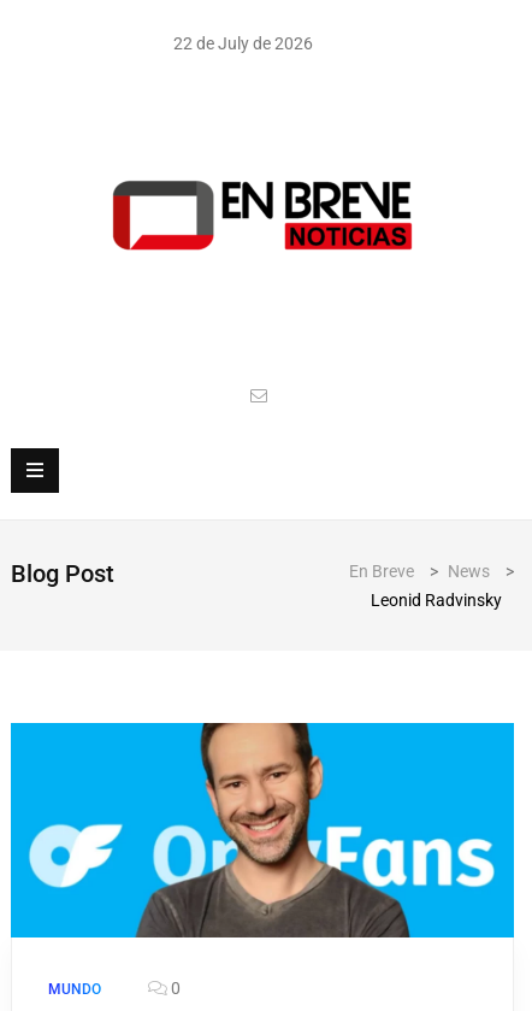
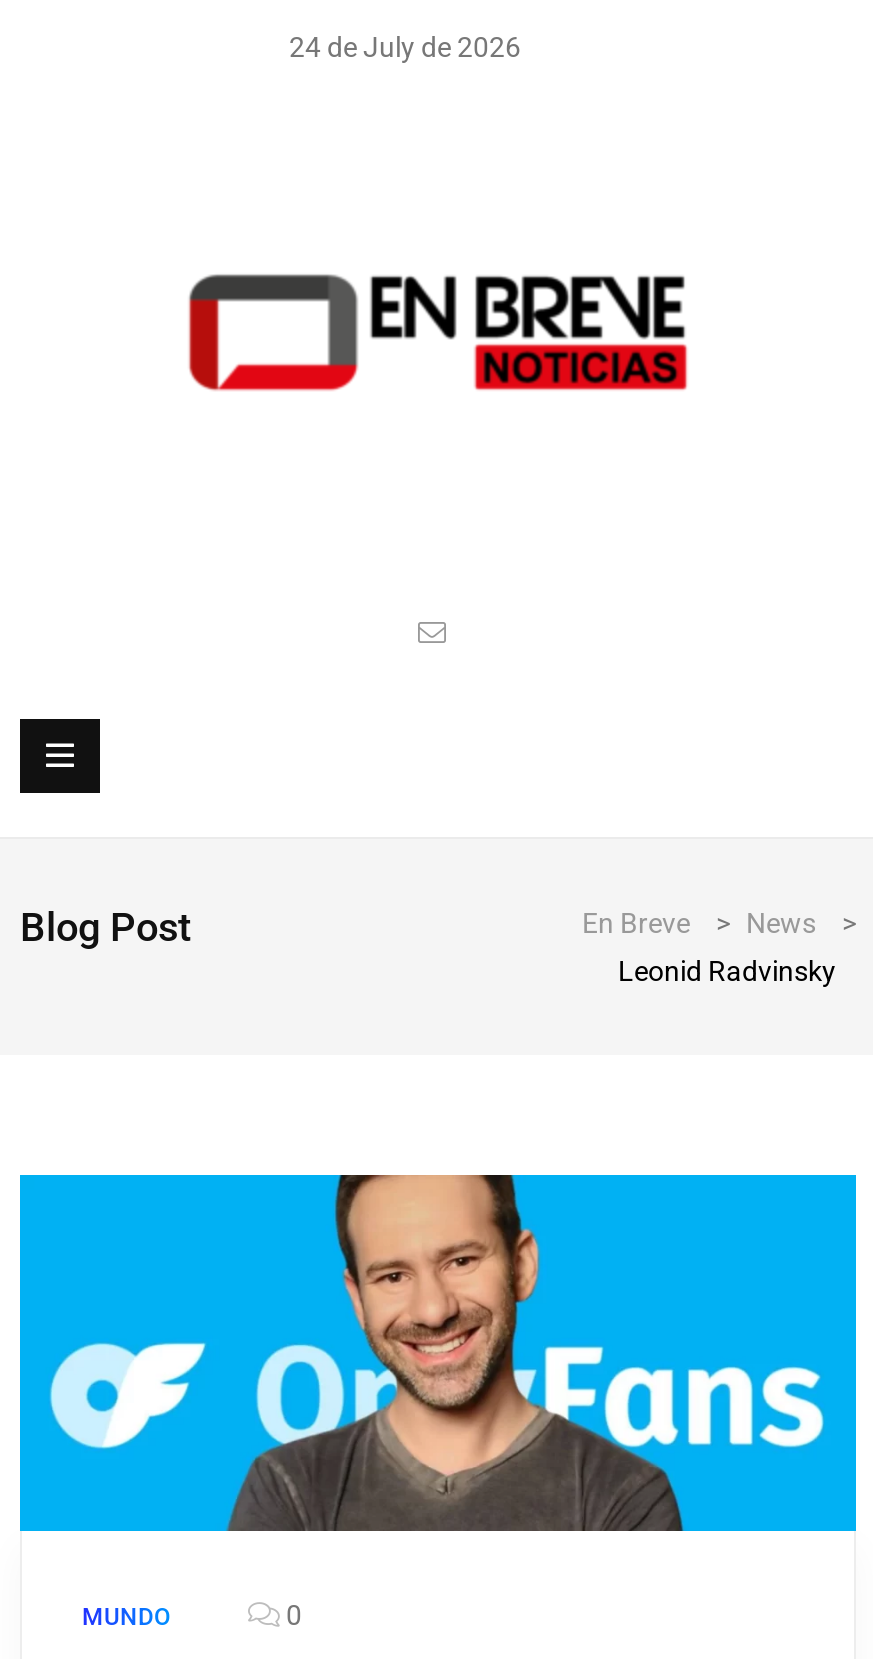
- 22 de July de 2026
+ 24 de July de 2026
